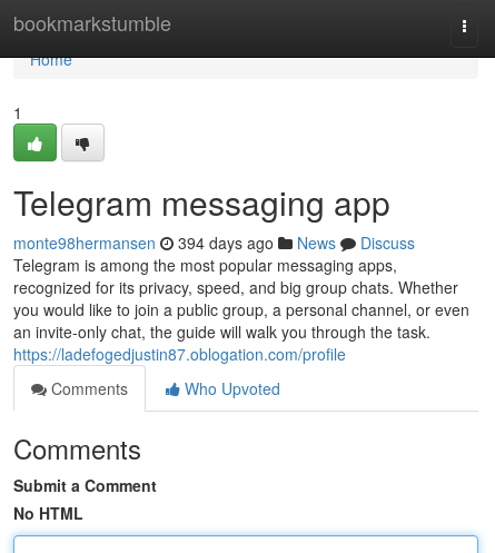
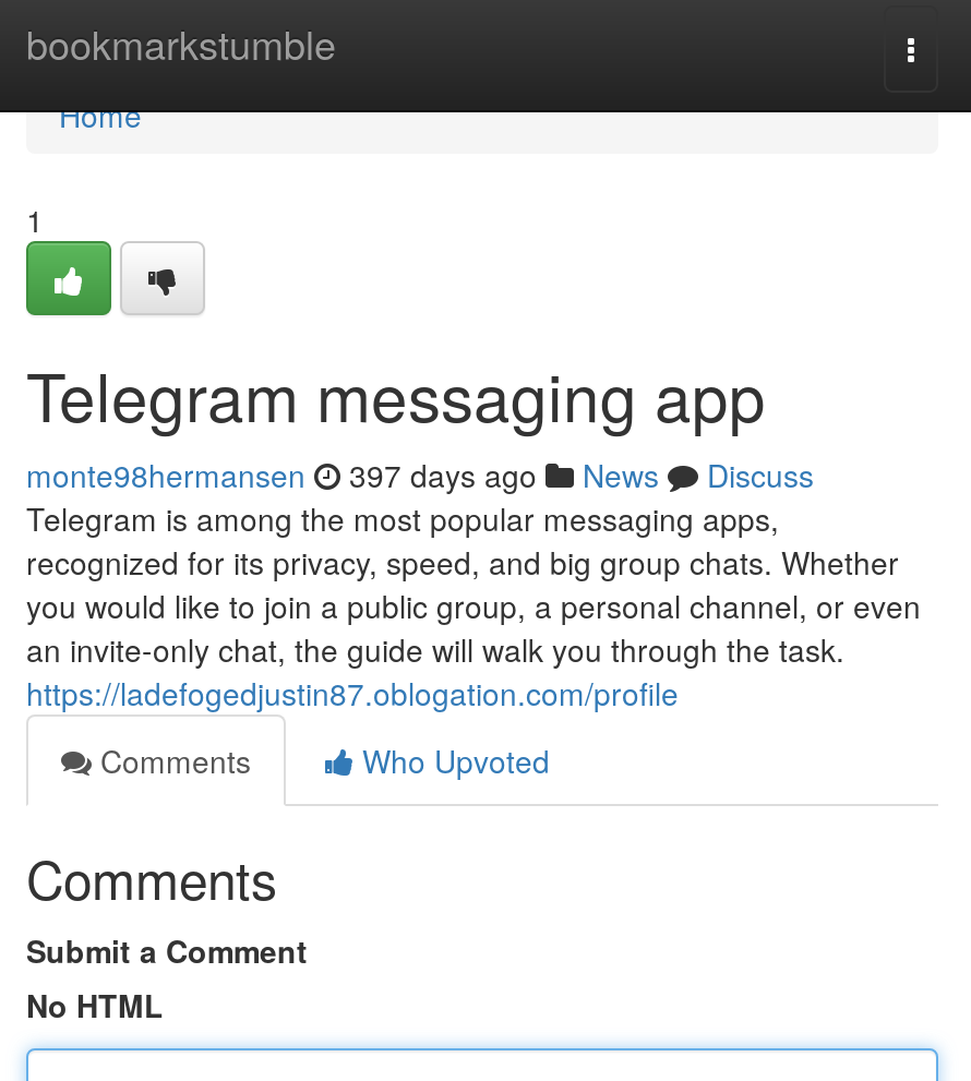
- monte98hermansen 394 days ago News Discuss
+ monte98hermansen 397 days ago News Discuss
